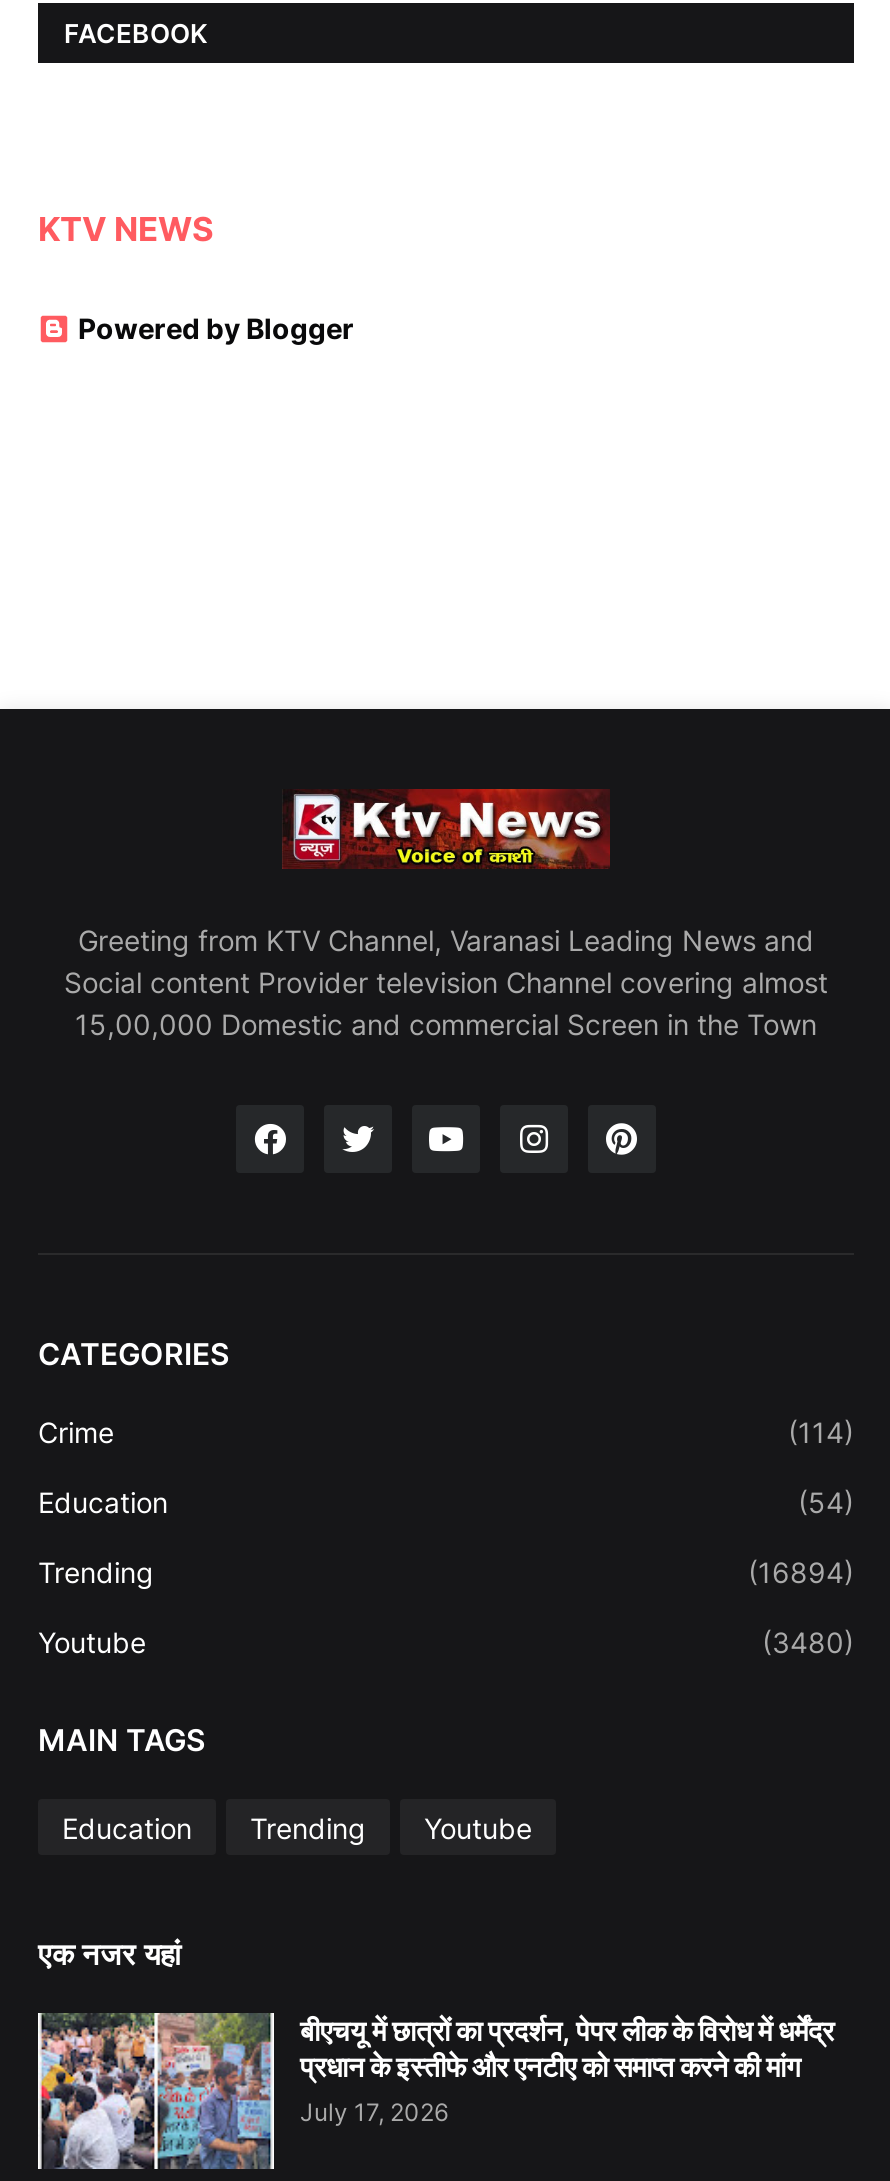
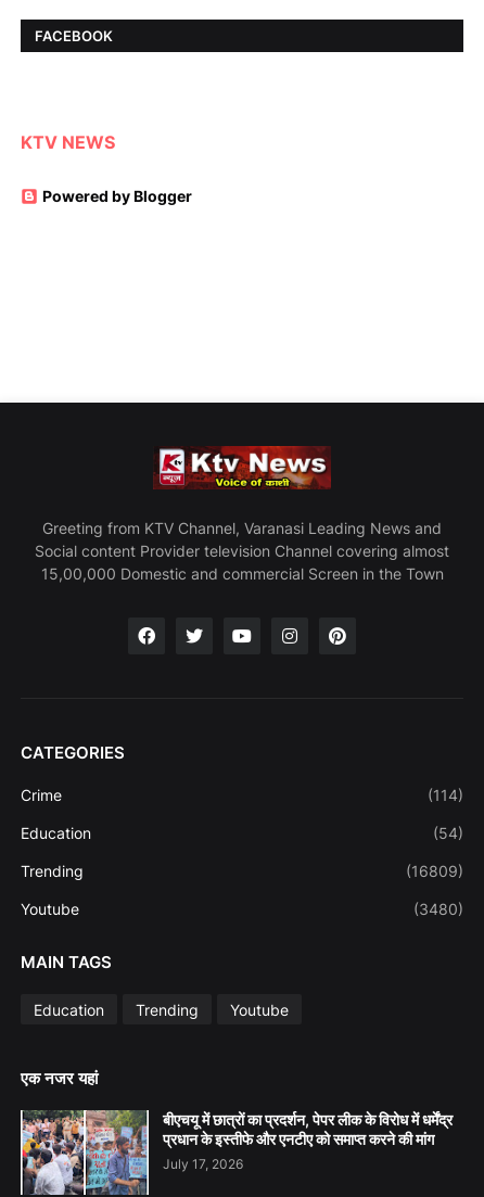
- (16894)
+ (16809)
